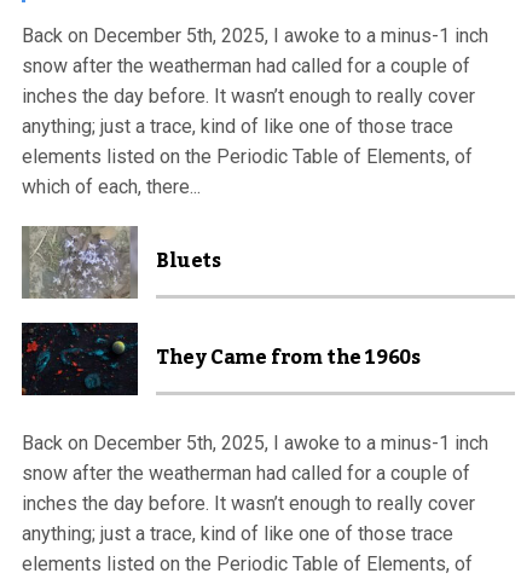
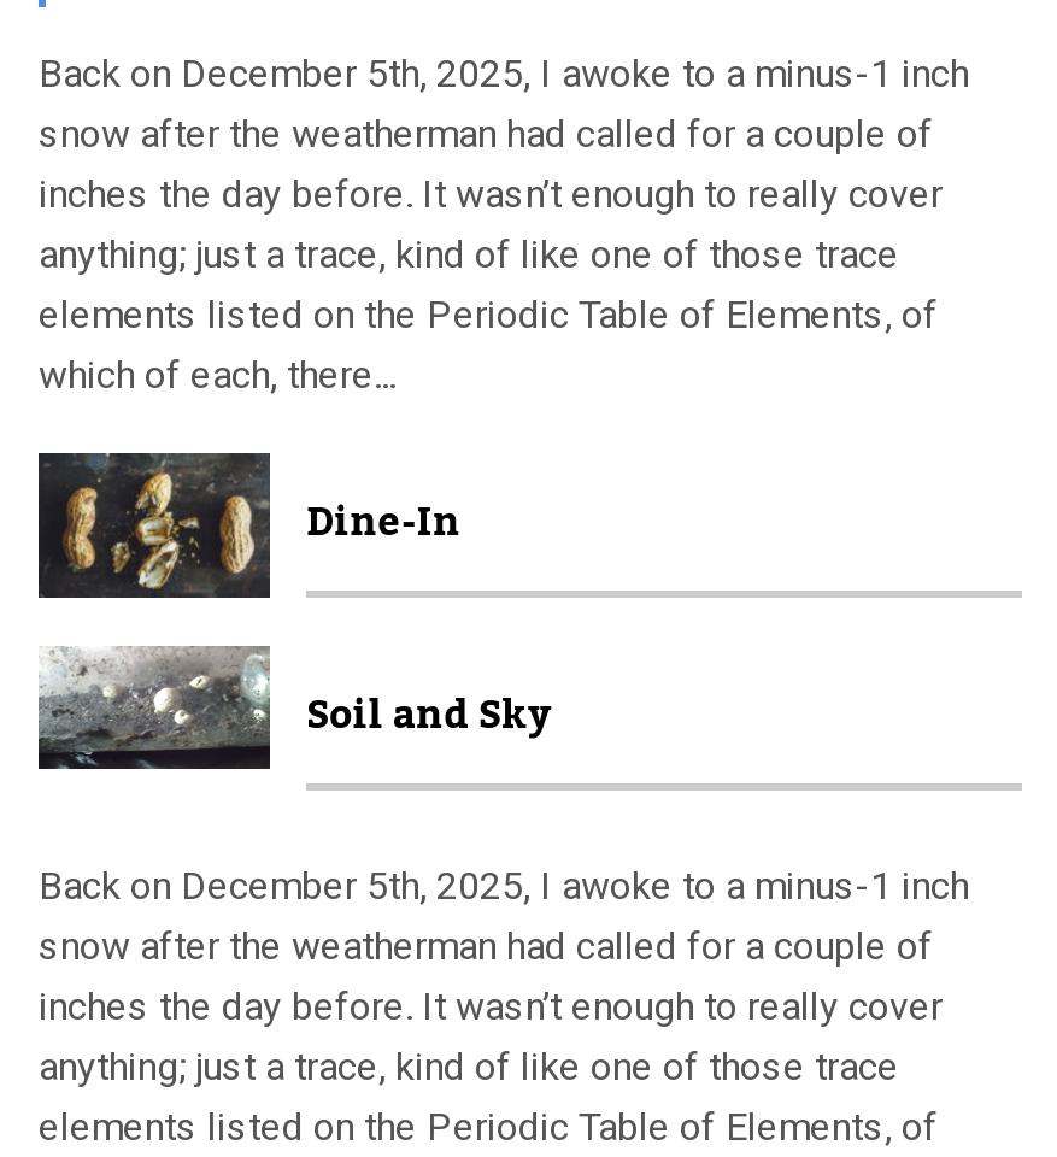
- [image]
- Bluets
+ [image]
+ Dine-In

- [image]
- They Came from the 1960s
+ [image]
+ Soil and Sky
